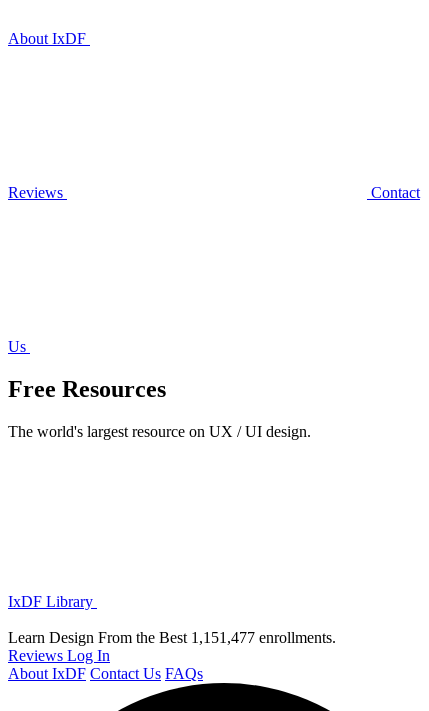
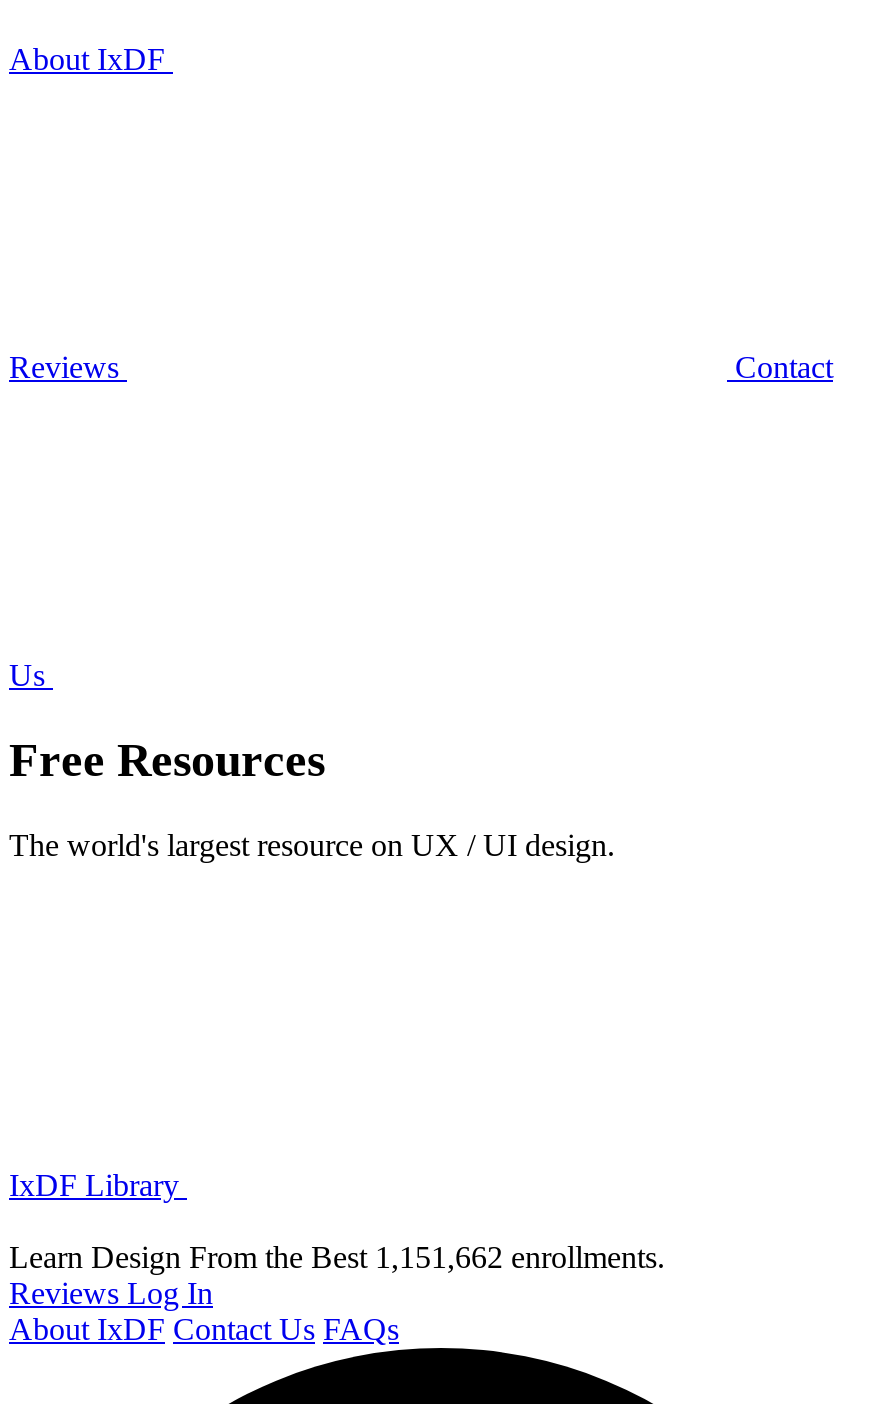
- Learn Design From the Best 1,151,477 enrollments.
+ Learn Design From the Best 1,151,662 enrollments.
